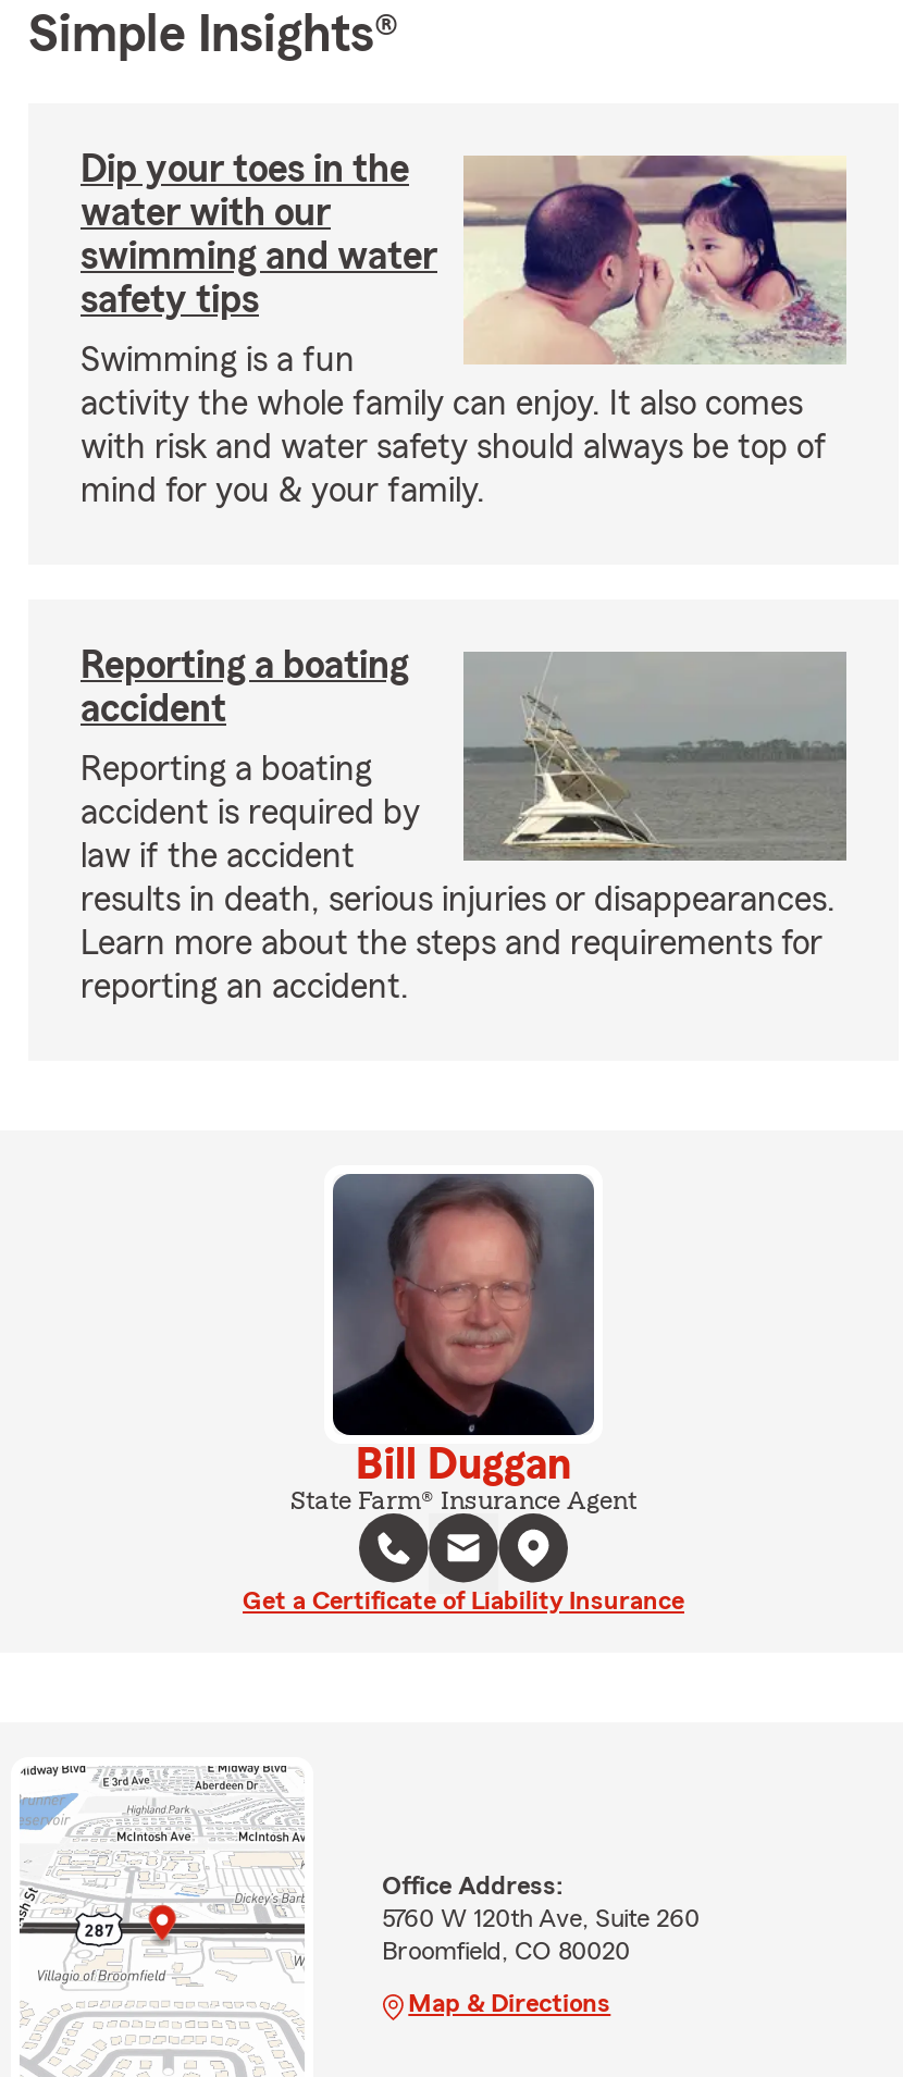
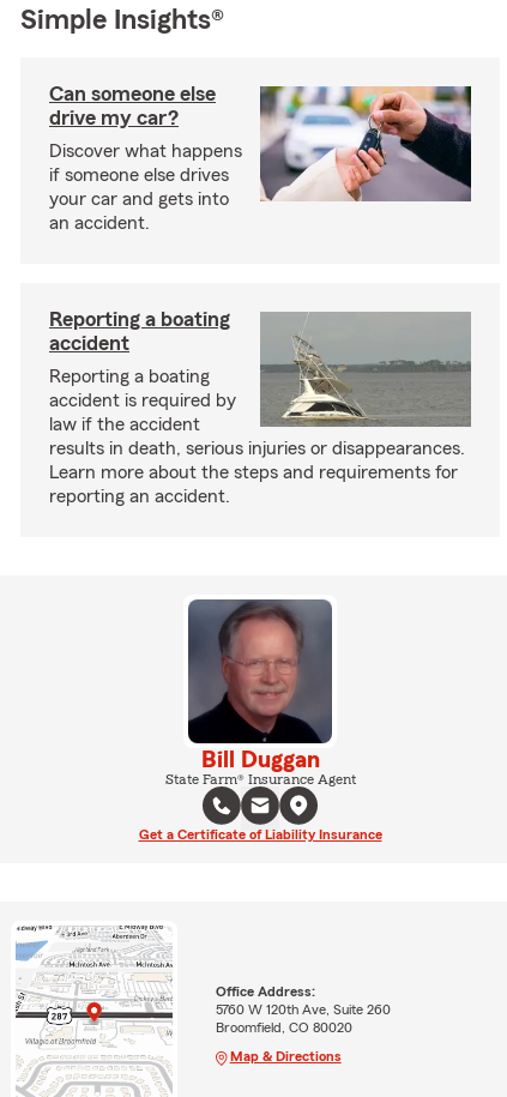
- Dip your toes in the
- water with our
- swimming and water
- safety tips
+ Can someone else
+ drive my car?

- [image]
- Swimming is a fun
- activity the whole family can enjoy. It also comes
- with risk and water safety should always be top of
- mind for you & your family.
+ [image]
+ Discover what happens
+ if someone else drives
+ your car and gets into
+ an accident.
